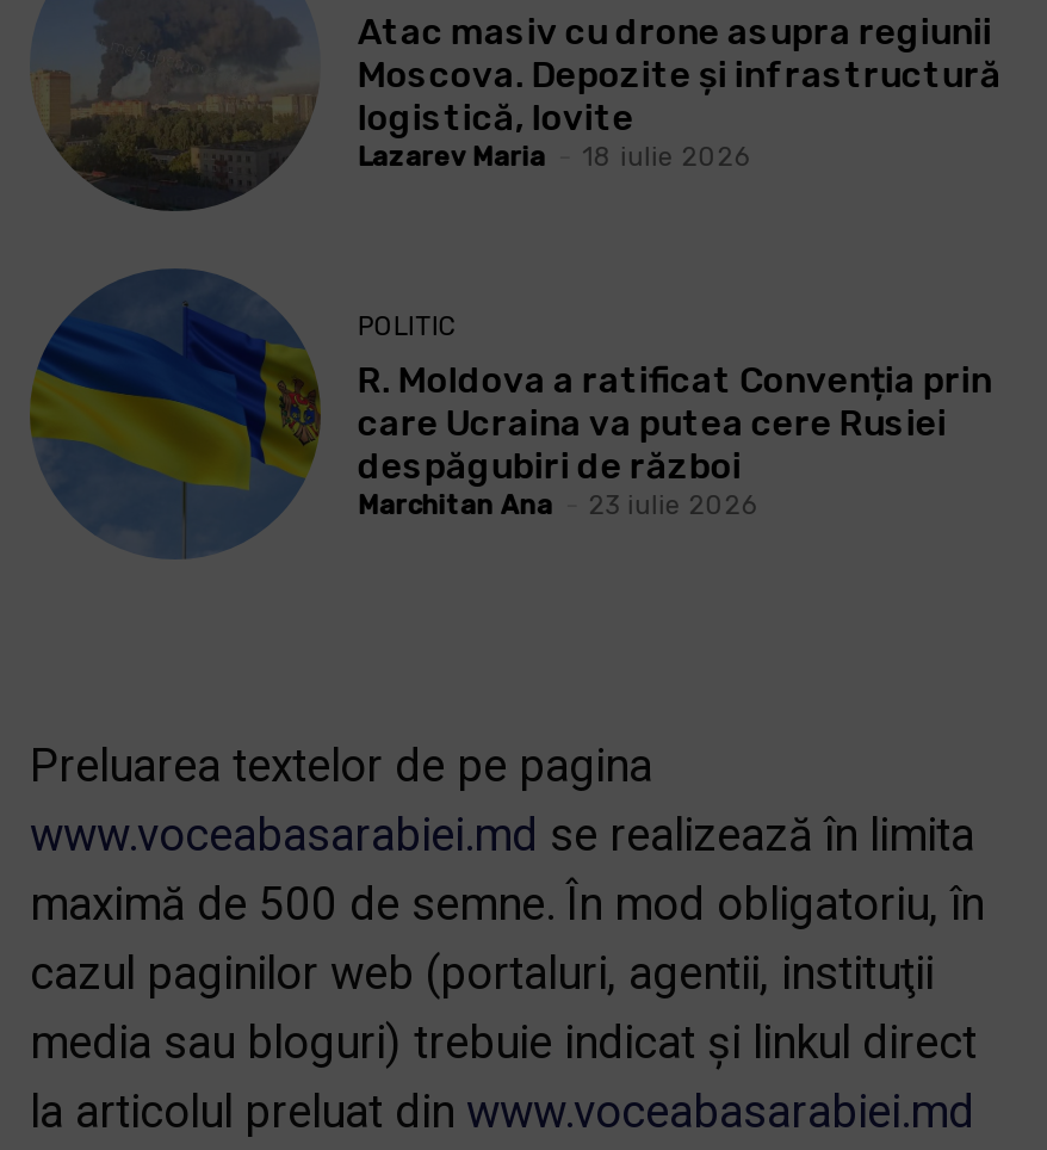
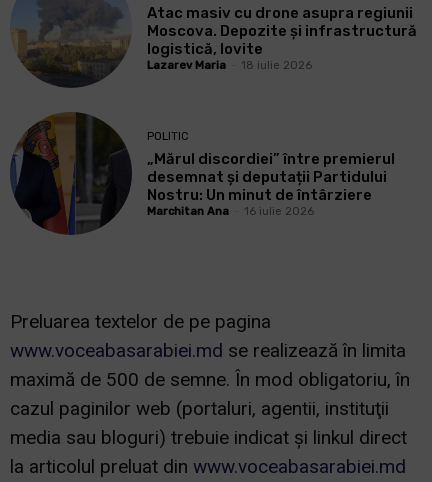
- [image]
- R. Moldova a ratificat Convenția prin
- care Ucraina va putea cere Rusiei
- despăgubiri de război
- Marchitan Ana - 23 iulie 2026
+ [image]
+ „Mărul discordiei” între premierul
+ desemnat și deputații Partidului
+ Nostru: Un minut de întârziere
+ Marchitan Ana - 16 iulie 2026
